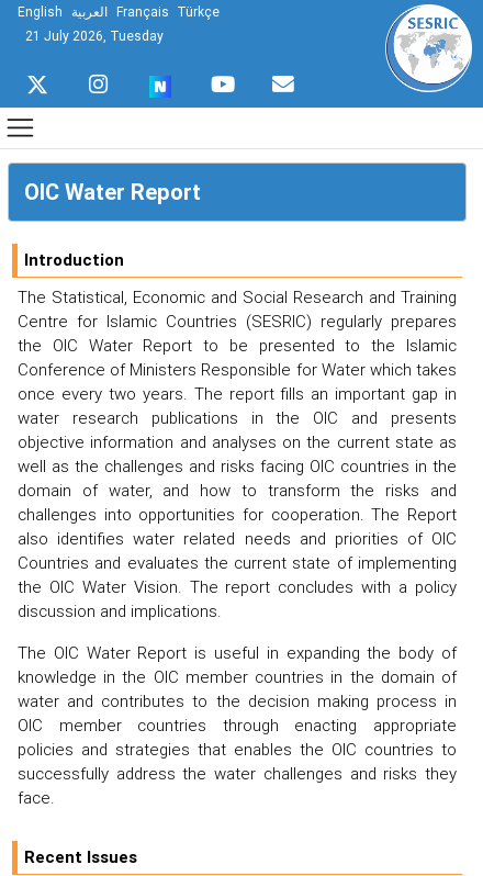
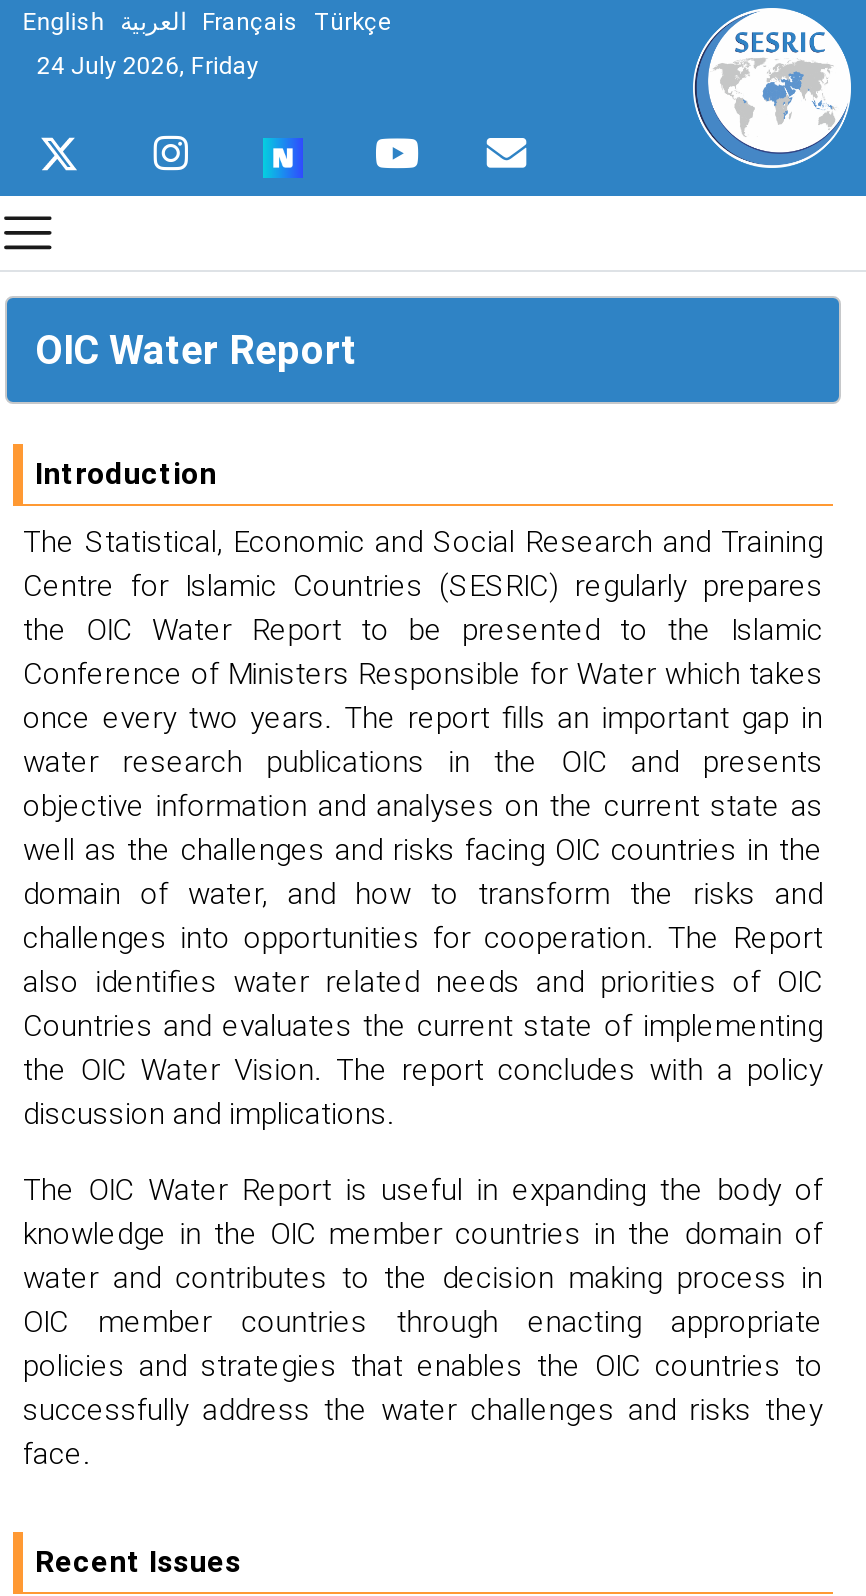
- 21 July 2026, Tuesday
+ 24 July 2026, Friday
